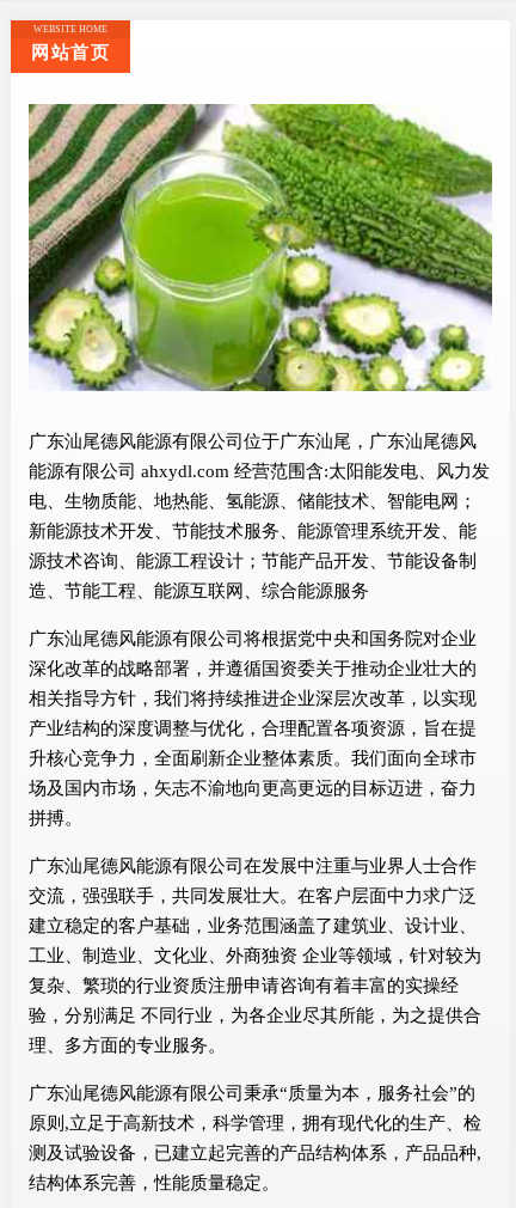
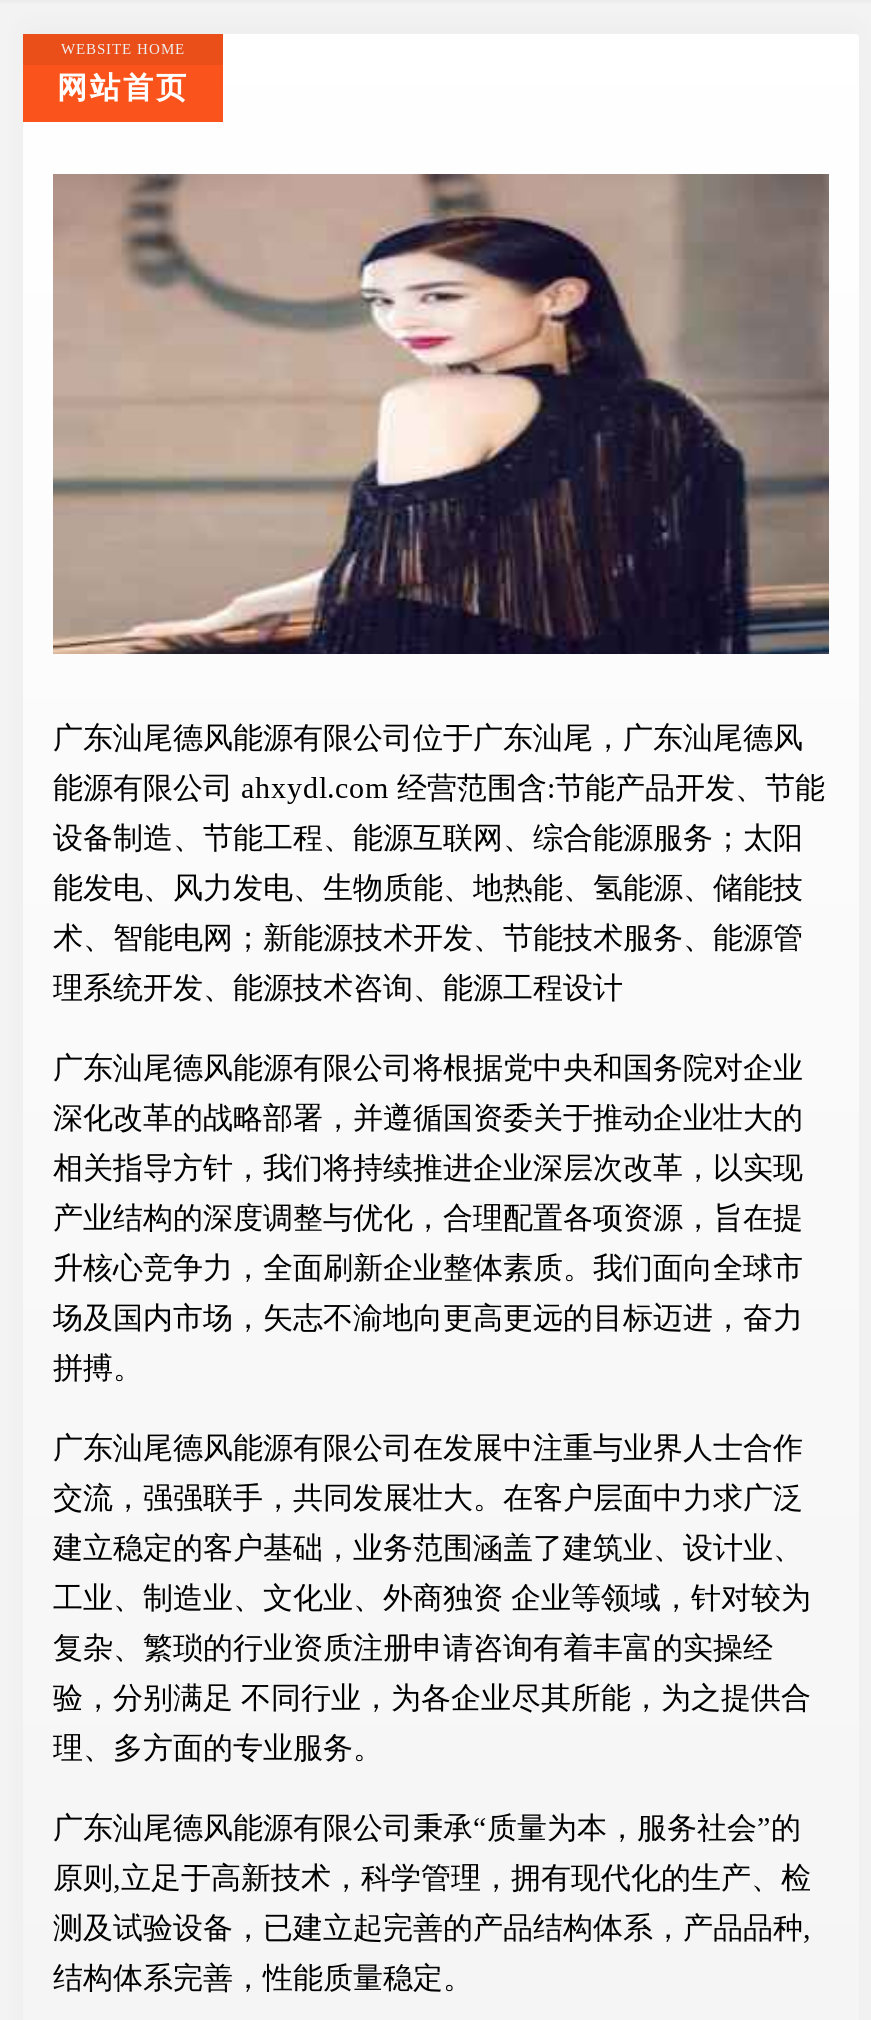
- [image]
+ [image]

- 能源有限公司 ahxydl.com 经营范围含:太阳能发电、风力发
+ 能源有限公司 ahxydl.com 经营范围含:节能产品开发、节能

- 电、生物质能、地热能、氢能源、储能技术、智能电网；
+ 设备制造、节能工程、能源互联网、综合能源服务；太阳

- 新能源技术开发、节能技术服务、能源管理系统开发、能
+ 能发电、风力发电、生物质能、地热能、氢能源、储能技

- 源技术咨询、能源工程设计；节能产品开发、节能设备制
+ 术、智能电网；新能源技术开发、节能技术服务、能源管

- 造、节能工程、能源互联网、综合能源服务
+ 理系统开发、能源技术咨询、能源工程设计
